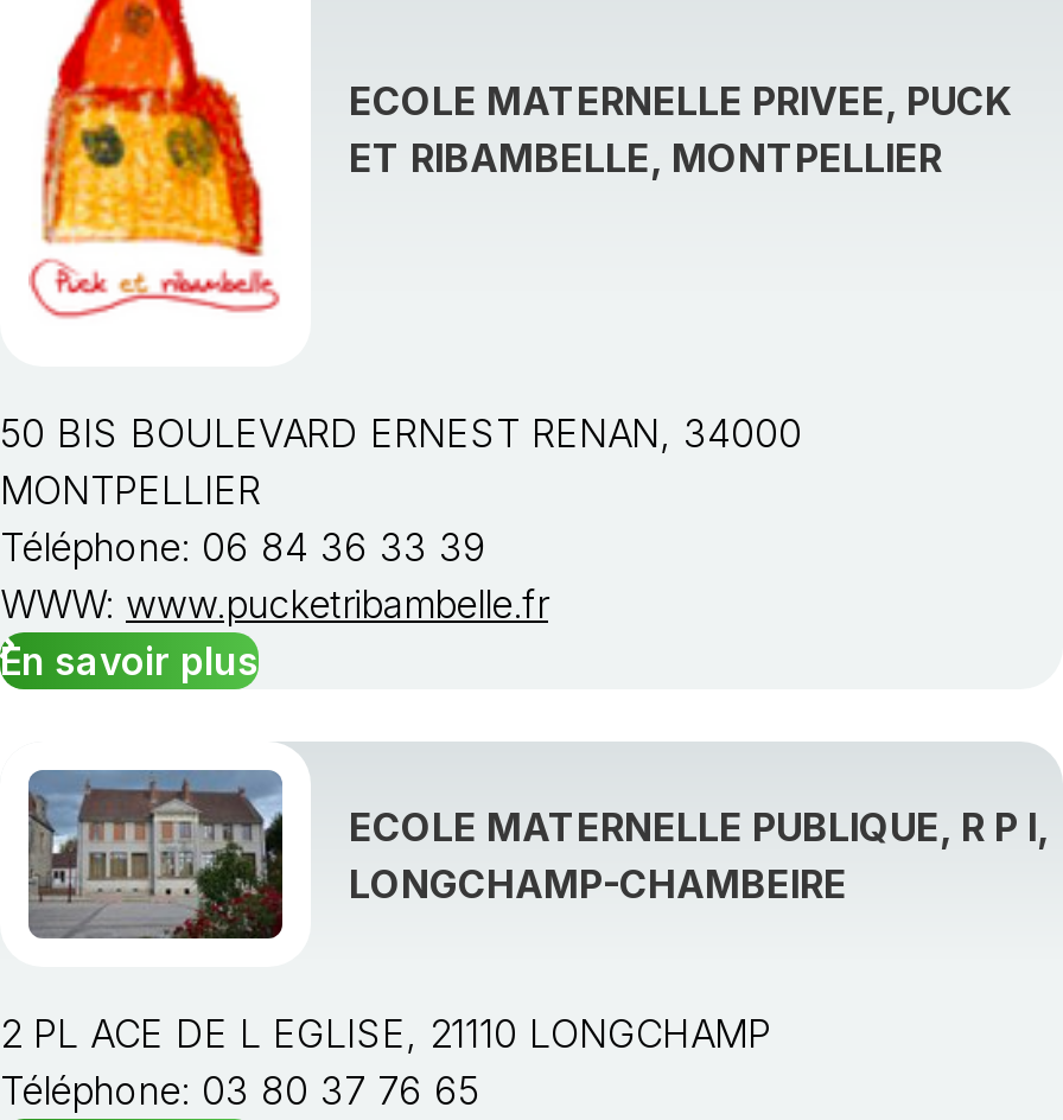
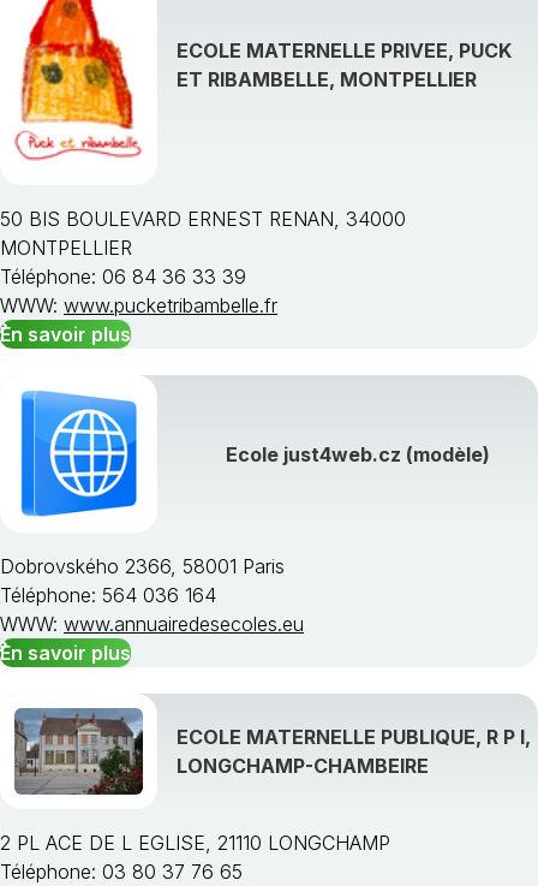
+ [image]
+ Dobrovského 2366, 58001 Paris
+ Téléphone: 564 036 164
+ WWW: www.annuairedesecoles.eu
+ En savoir plus

+ Ecole just4web.cz (modèle)
